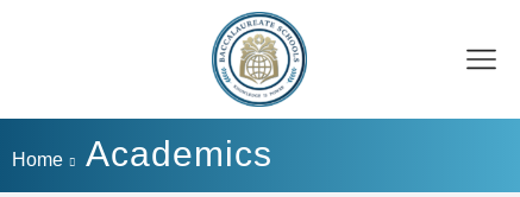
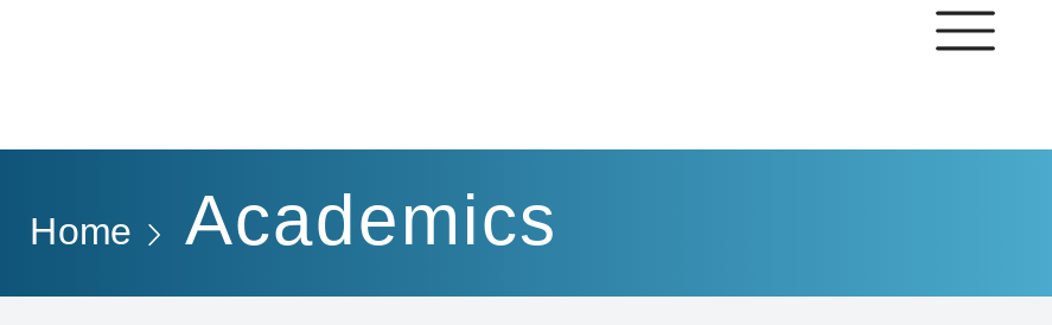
- [image]
